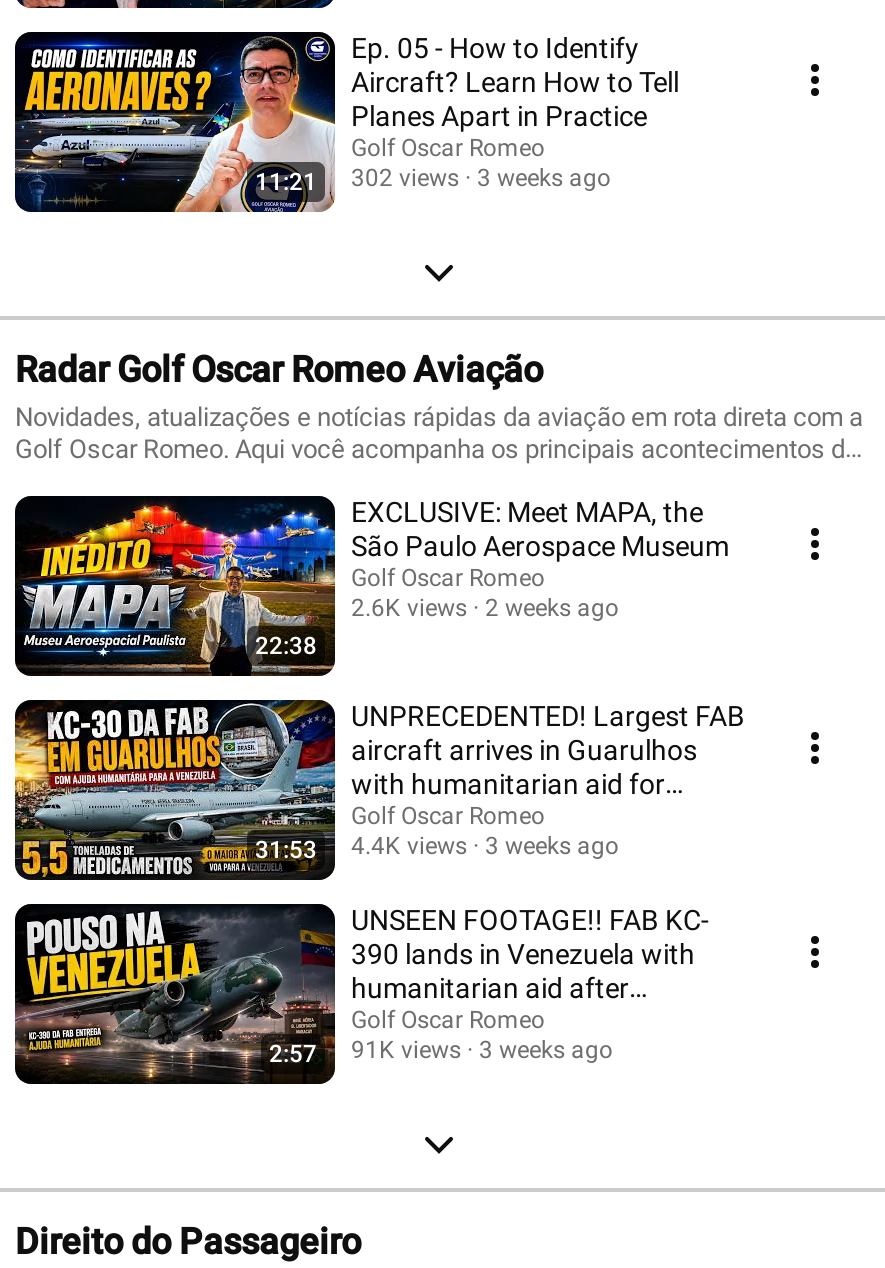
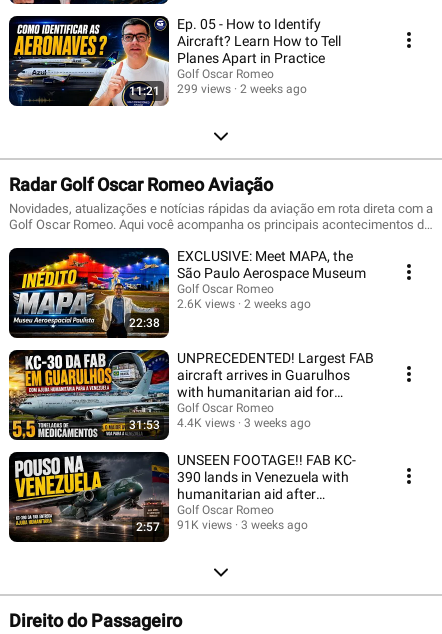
- 302 views
+ 299 views

- 3 weeks ago
+ 2 weeks ago
